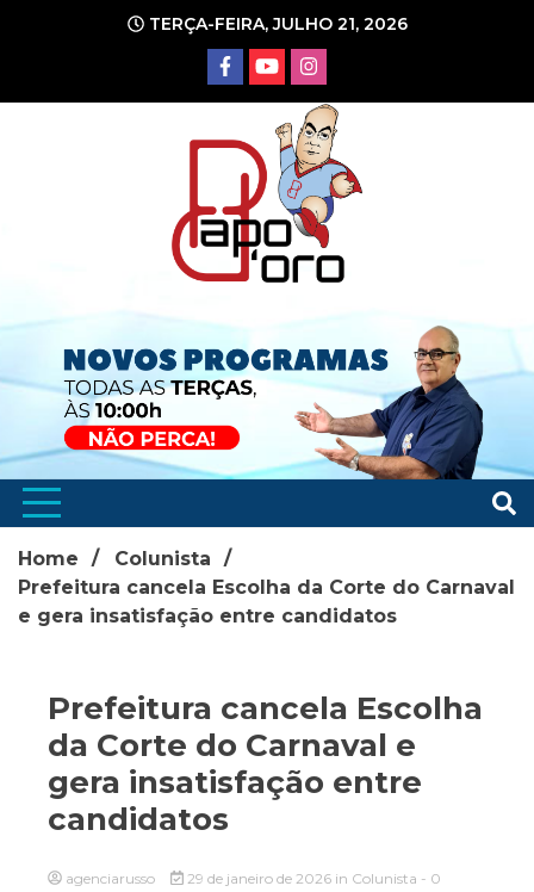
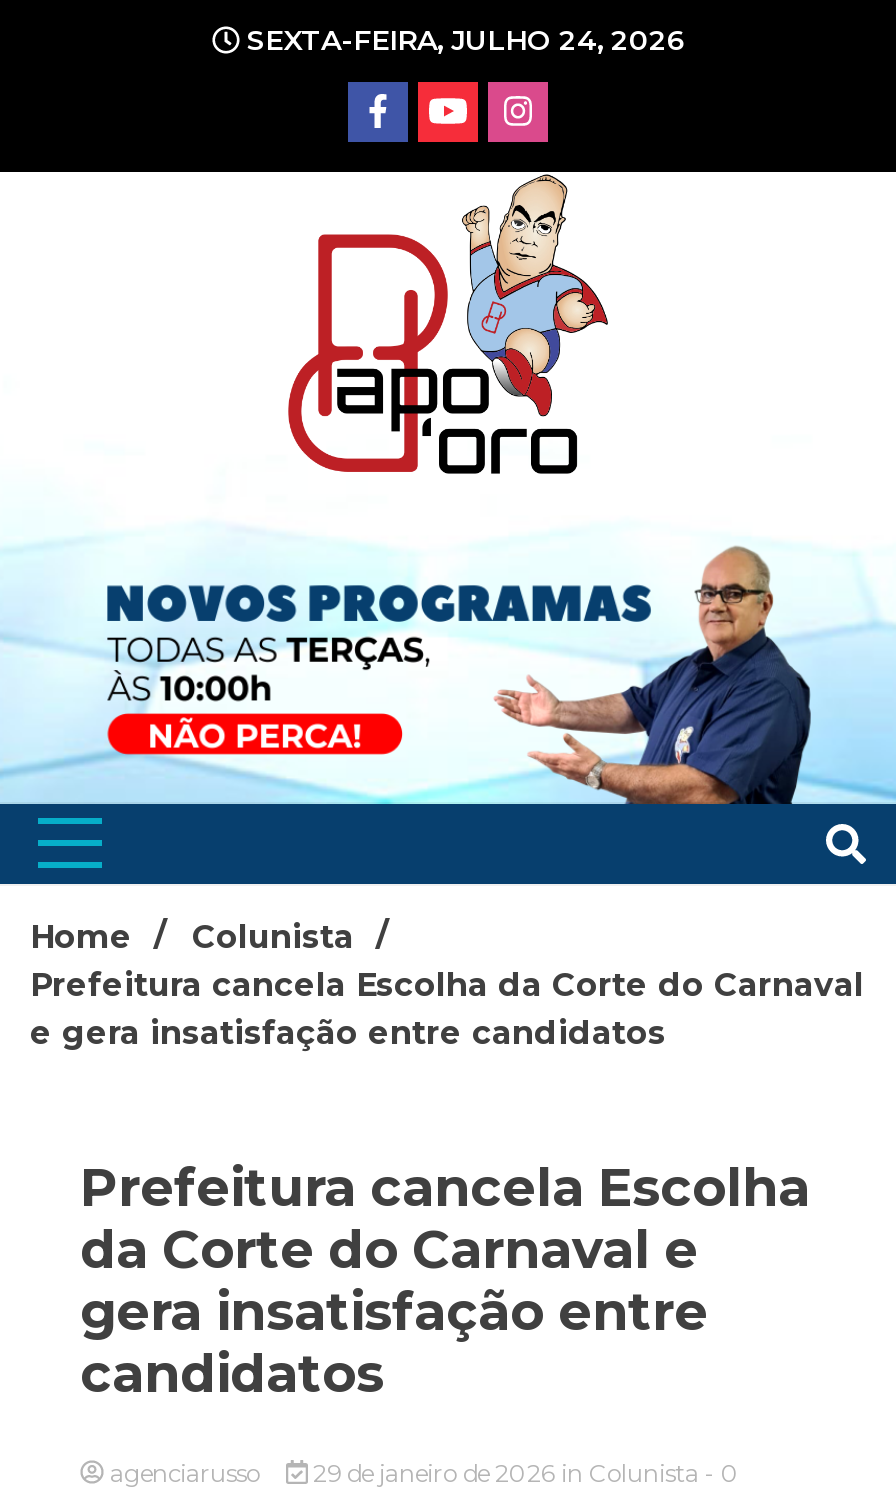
- TERÇA-FEIRA, JULHO 21, 2026
+ SEXTA-FEIRA, JULHO 24, 2026
